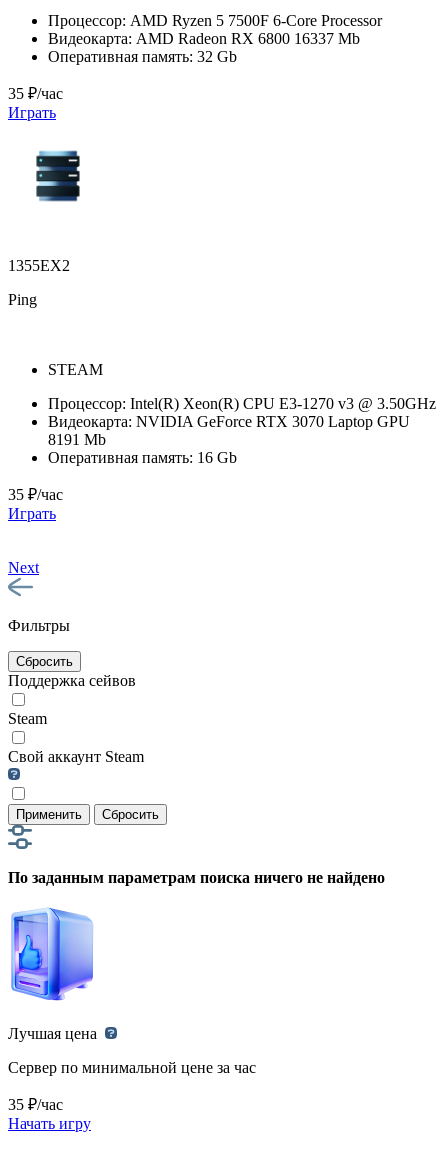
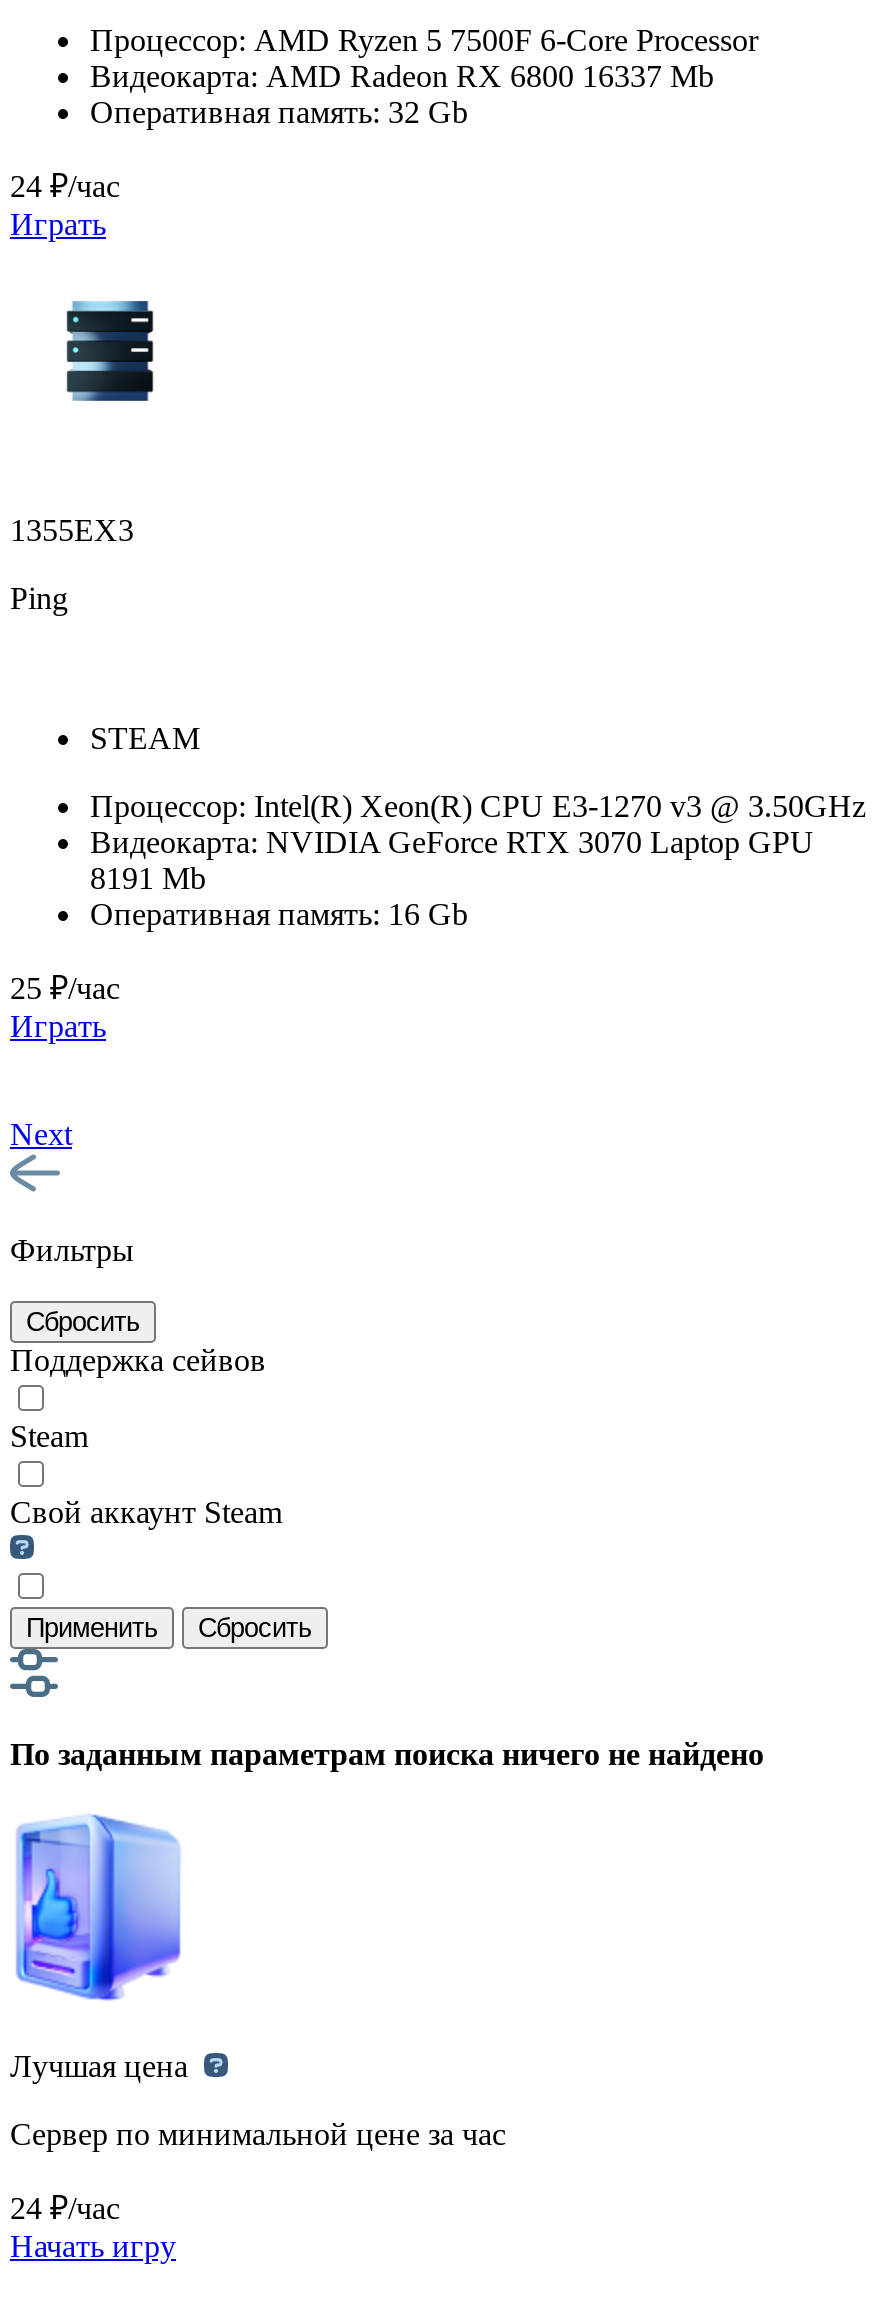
- 35 ₽/час
+ 24 ₽/час

- 1355EX2
+ 1355EX3

- 35 ₽/час
+ 25 ₽/час

- 35 ₽/час
+ 24 ₽/час
